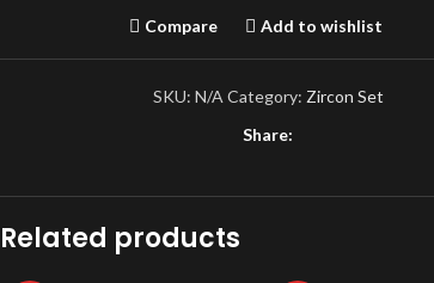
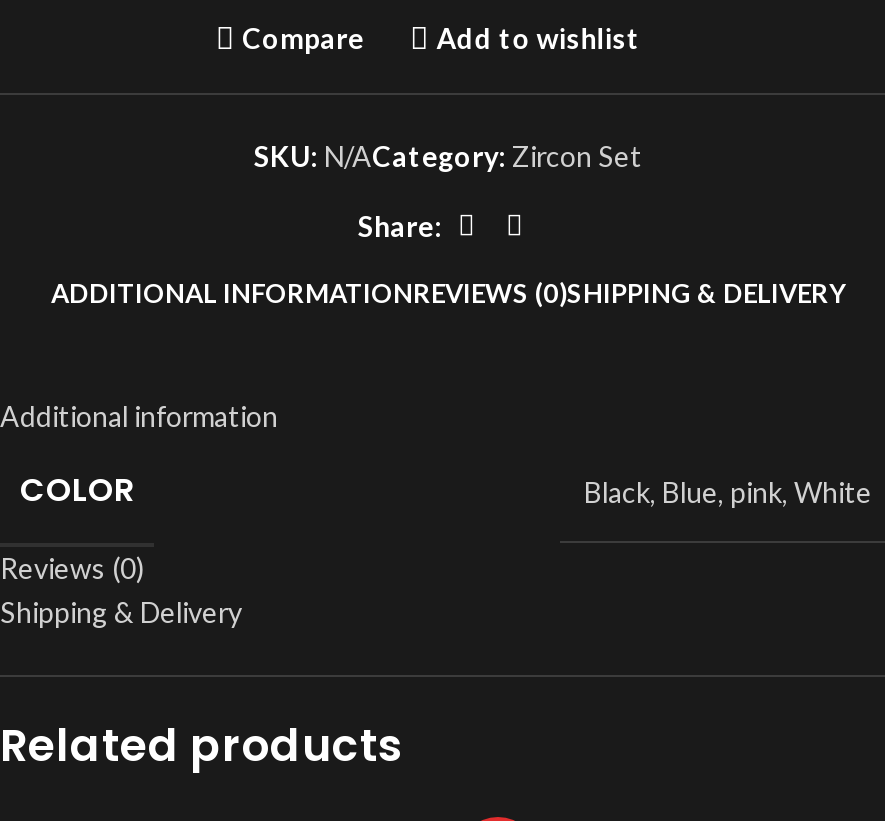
+ Additional information
+ COLOR
+ Black, Blue, pink, White
+ Reviews (0)
+ Shipping & Delivery

+ ADDITIONAL INFORMATIONREVIEWS (0)SHIPPING & DELIVERY
